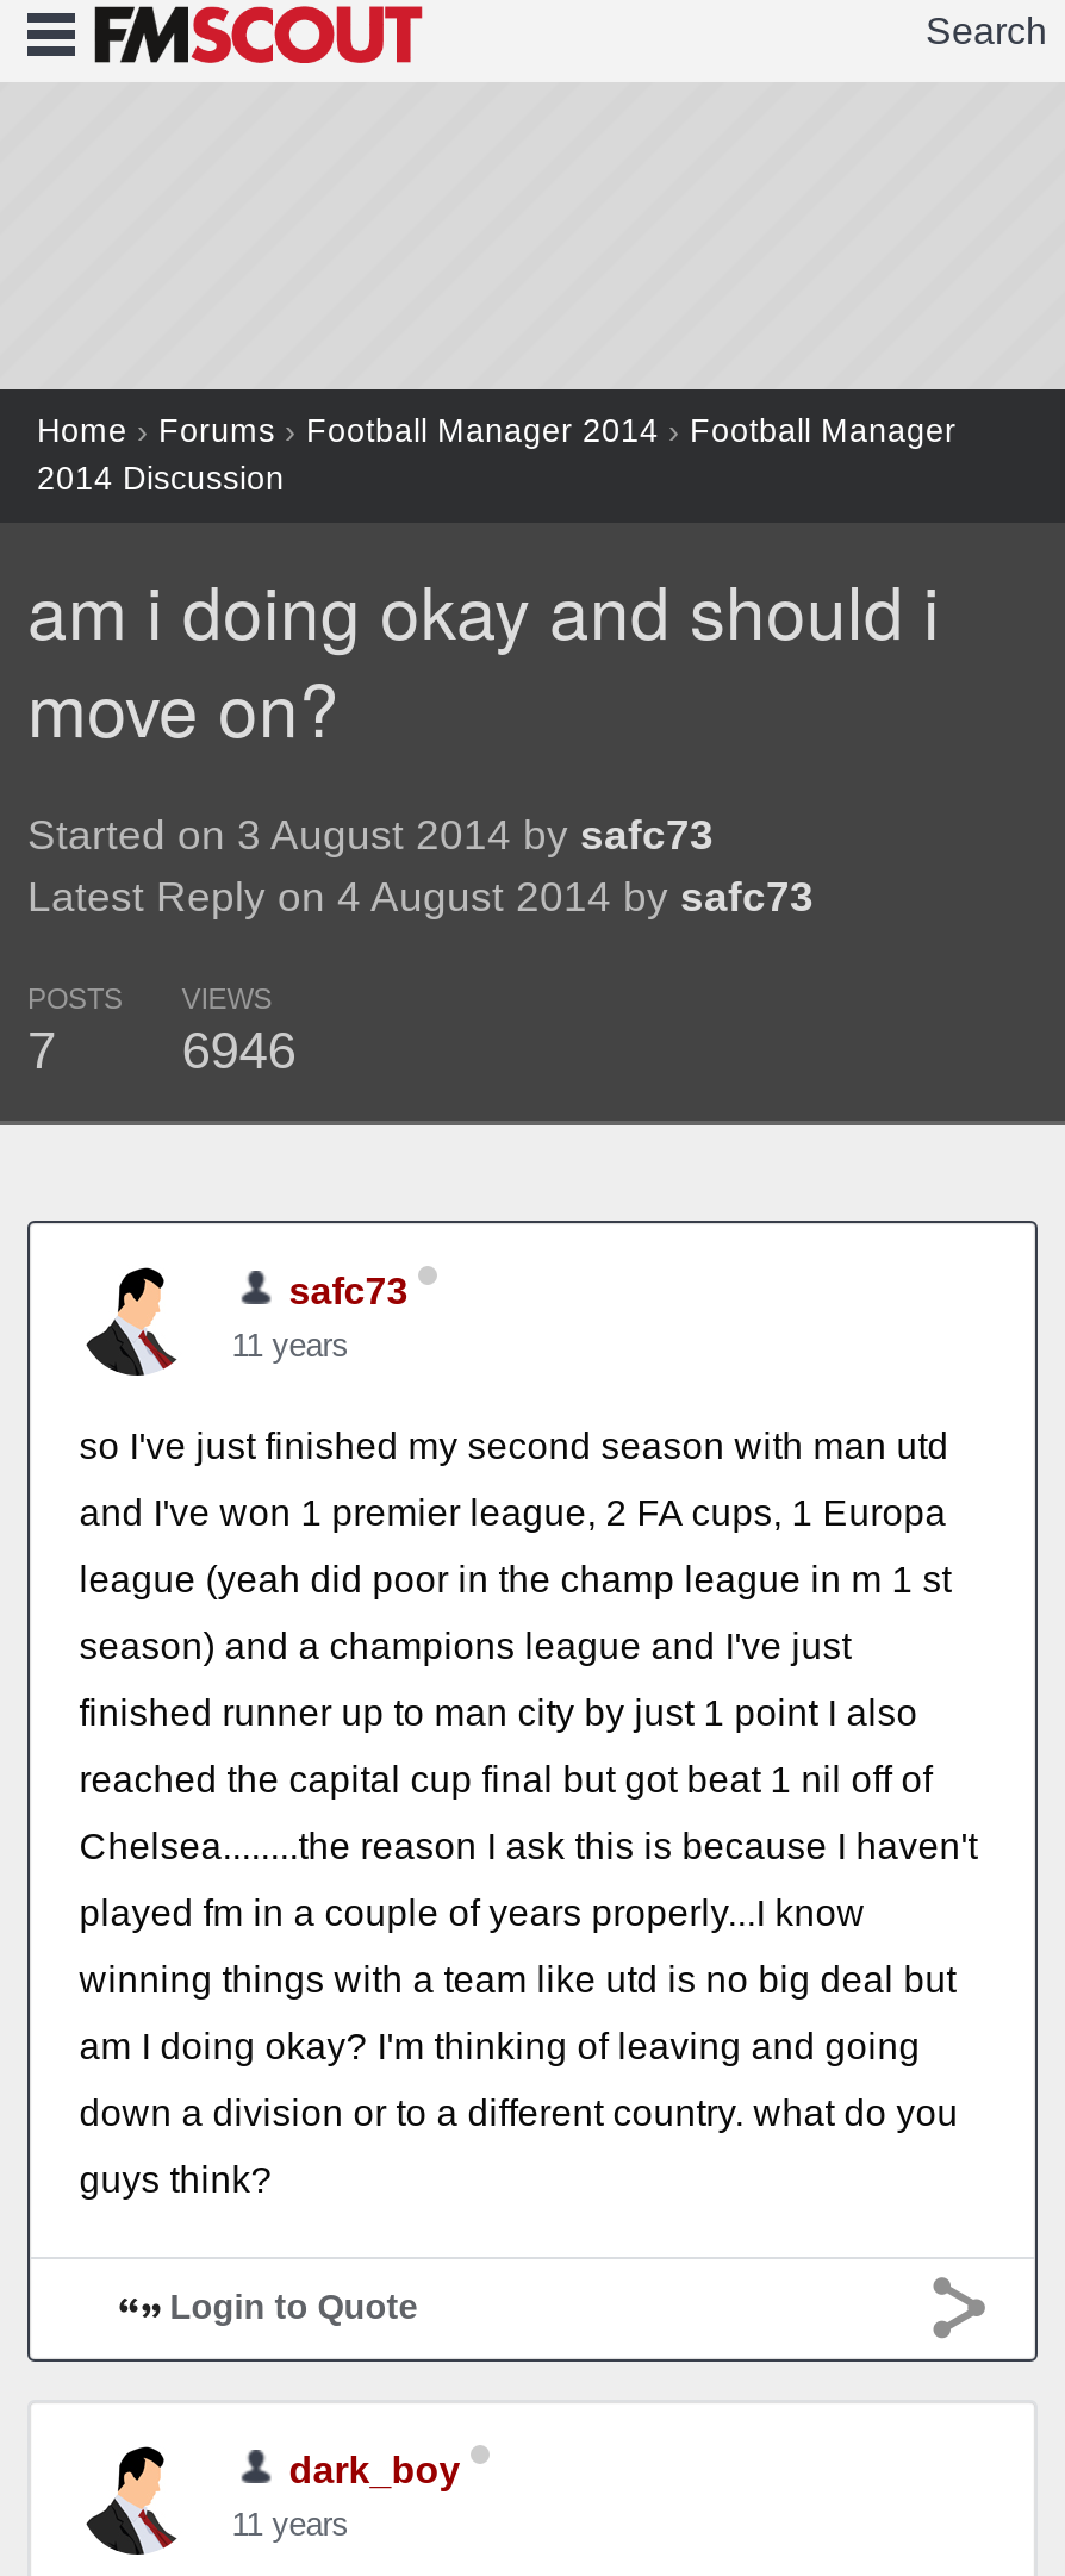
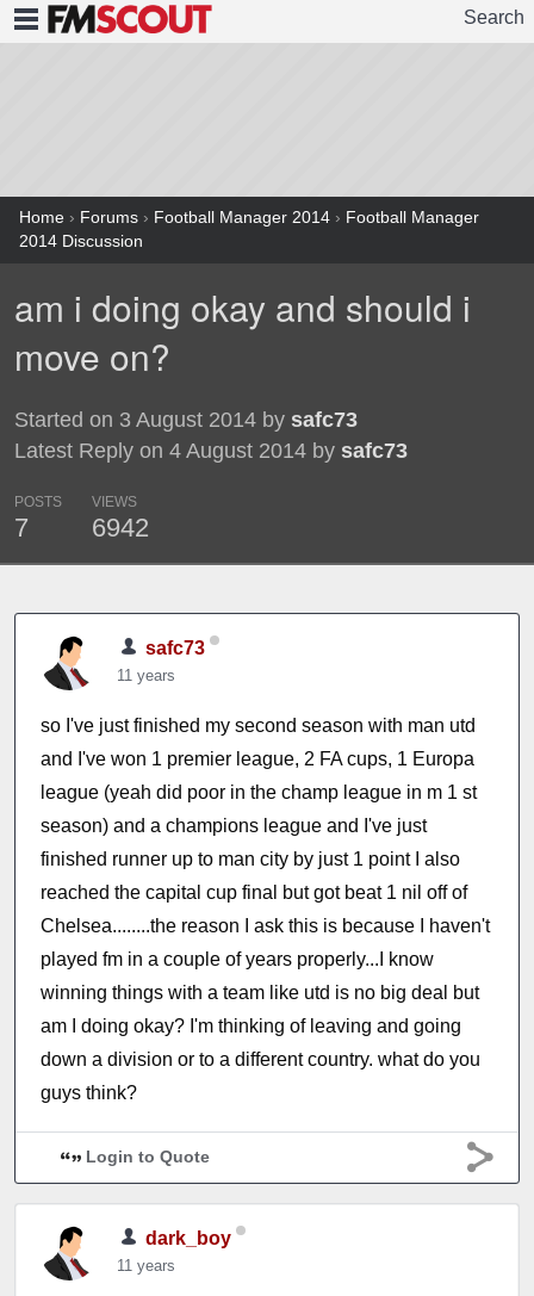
- 6946
+ 6942
